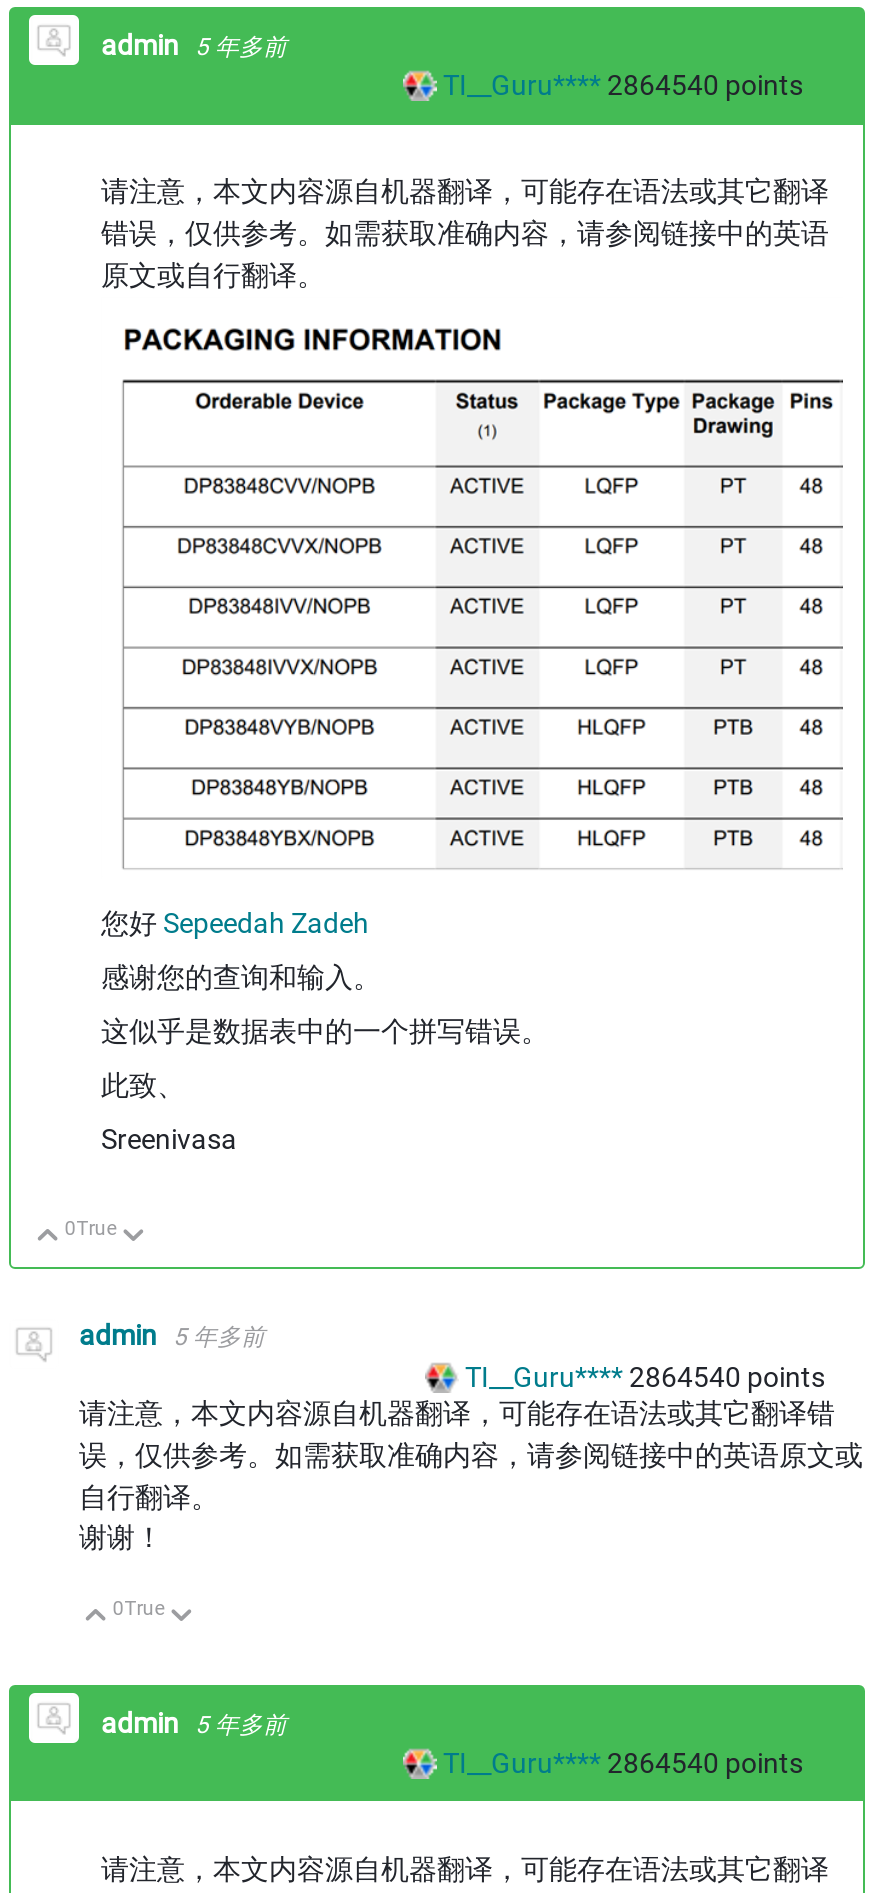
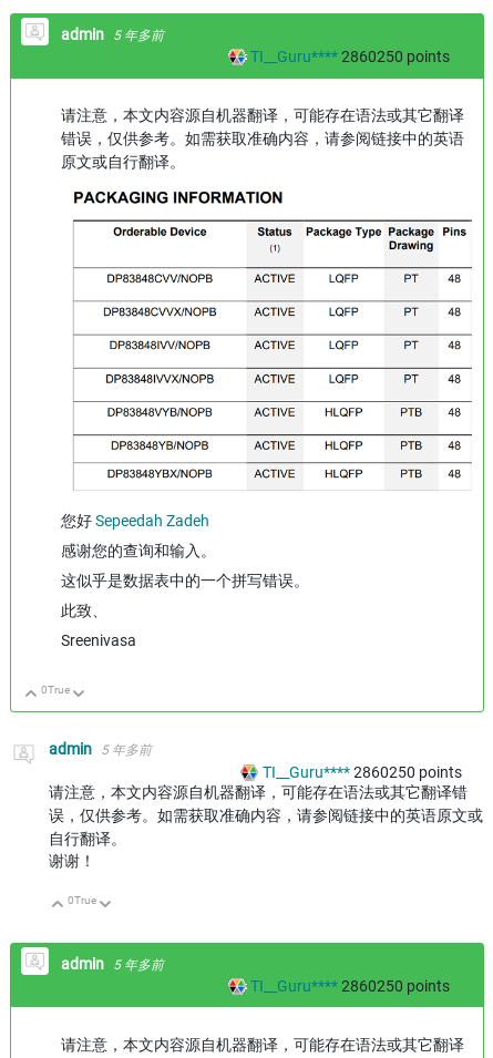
- TI__Guru**** 2864540 points
+ TI__Guru**** 2860250 points

- TI__Guru**** 2864540 points
+ TI__Guru**** 2860250 points

- TI__Guru**** 2864540 points
+ TI__Guru**** 2860250 points
